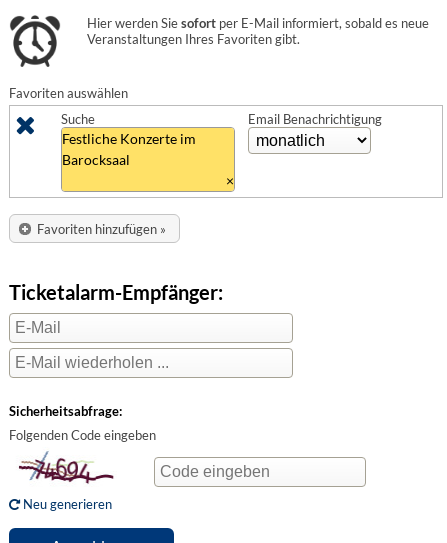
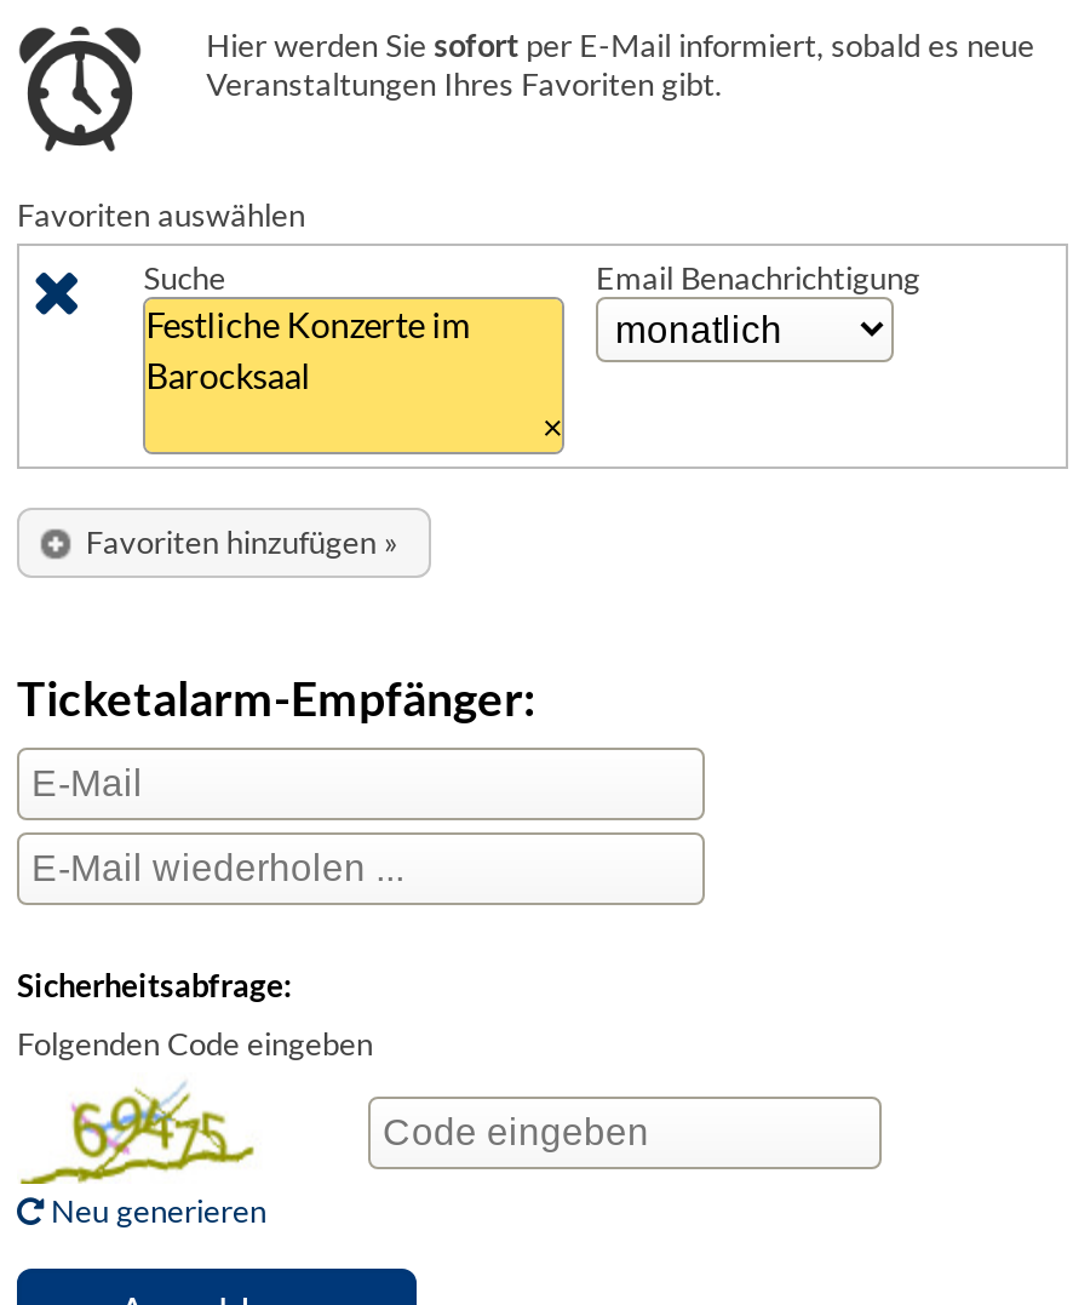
- [image]
+ [image]
